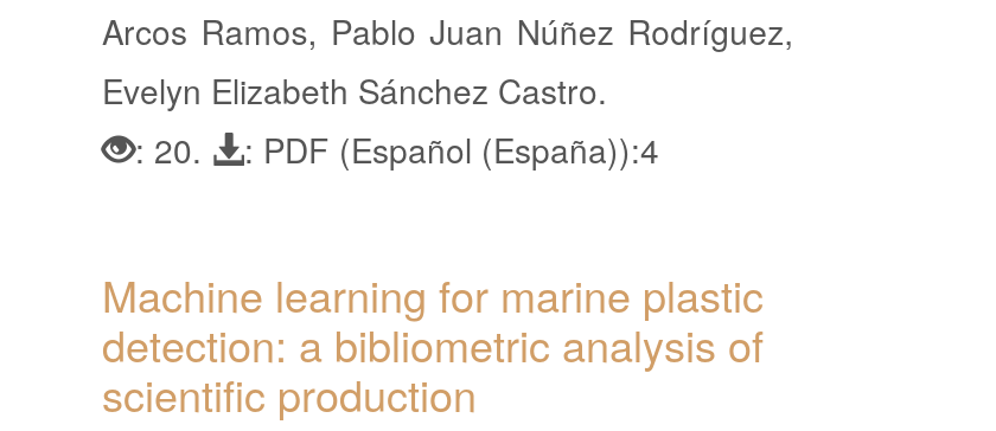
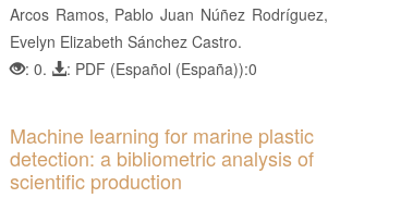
- : 20.
+ : 0.

- : PDF (Español (España)):4
+ : PDF (Español (España)):0
